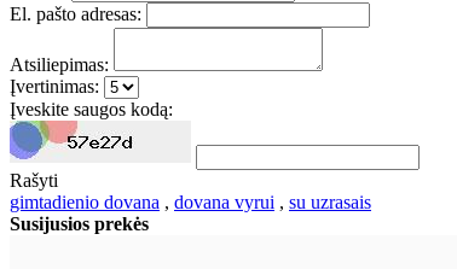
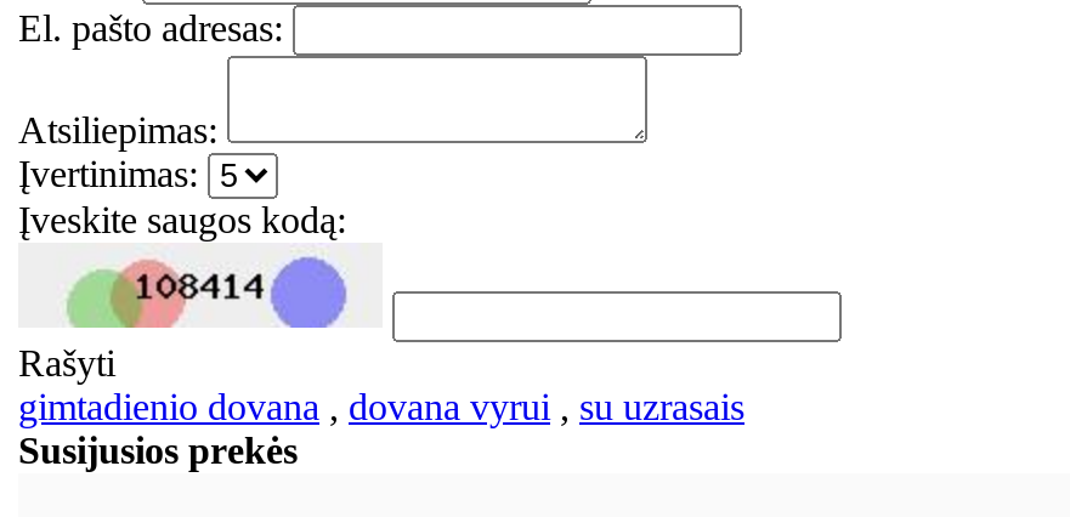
- [image]
+ [image]
